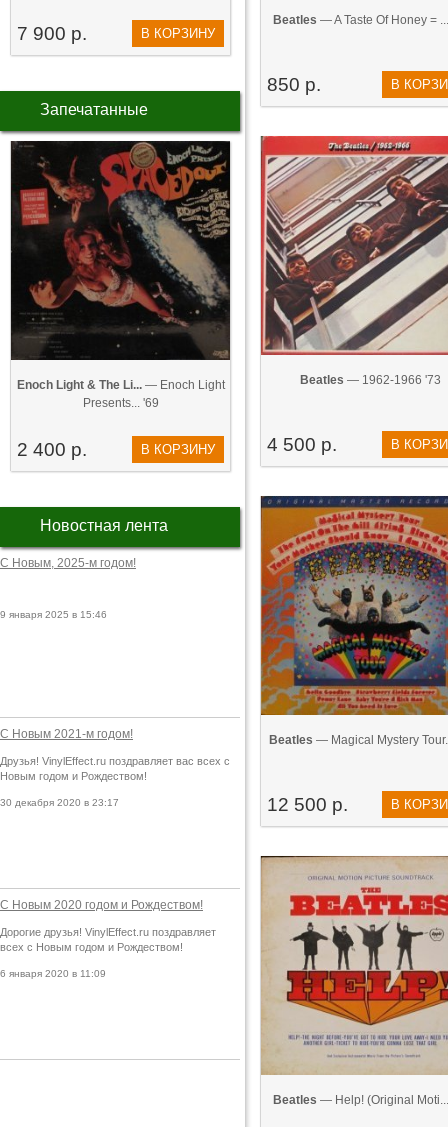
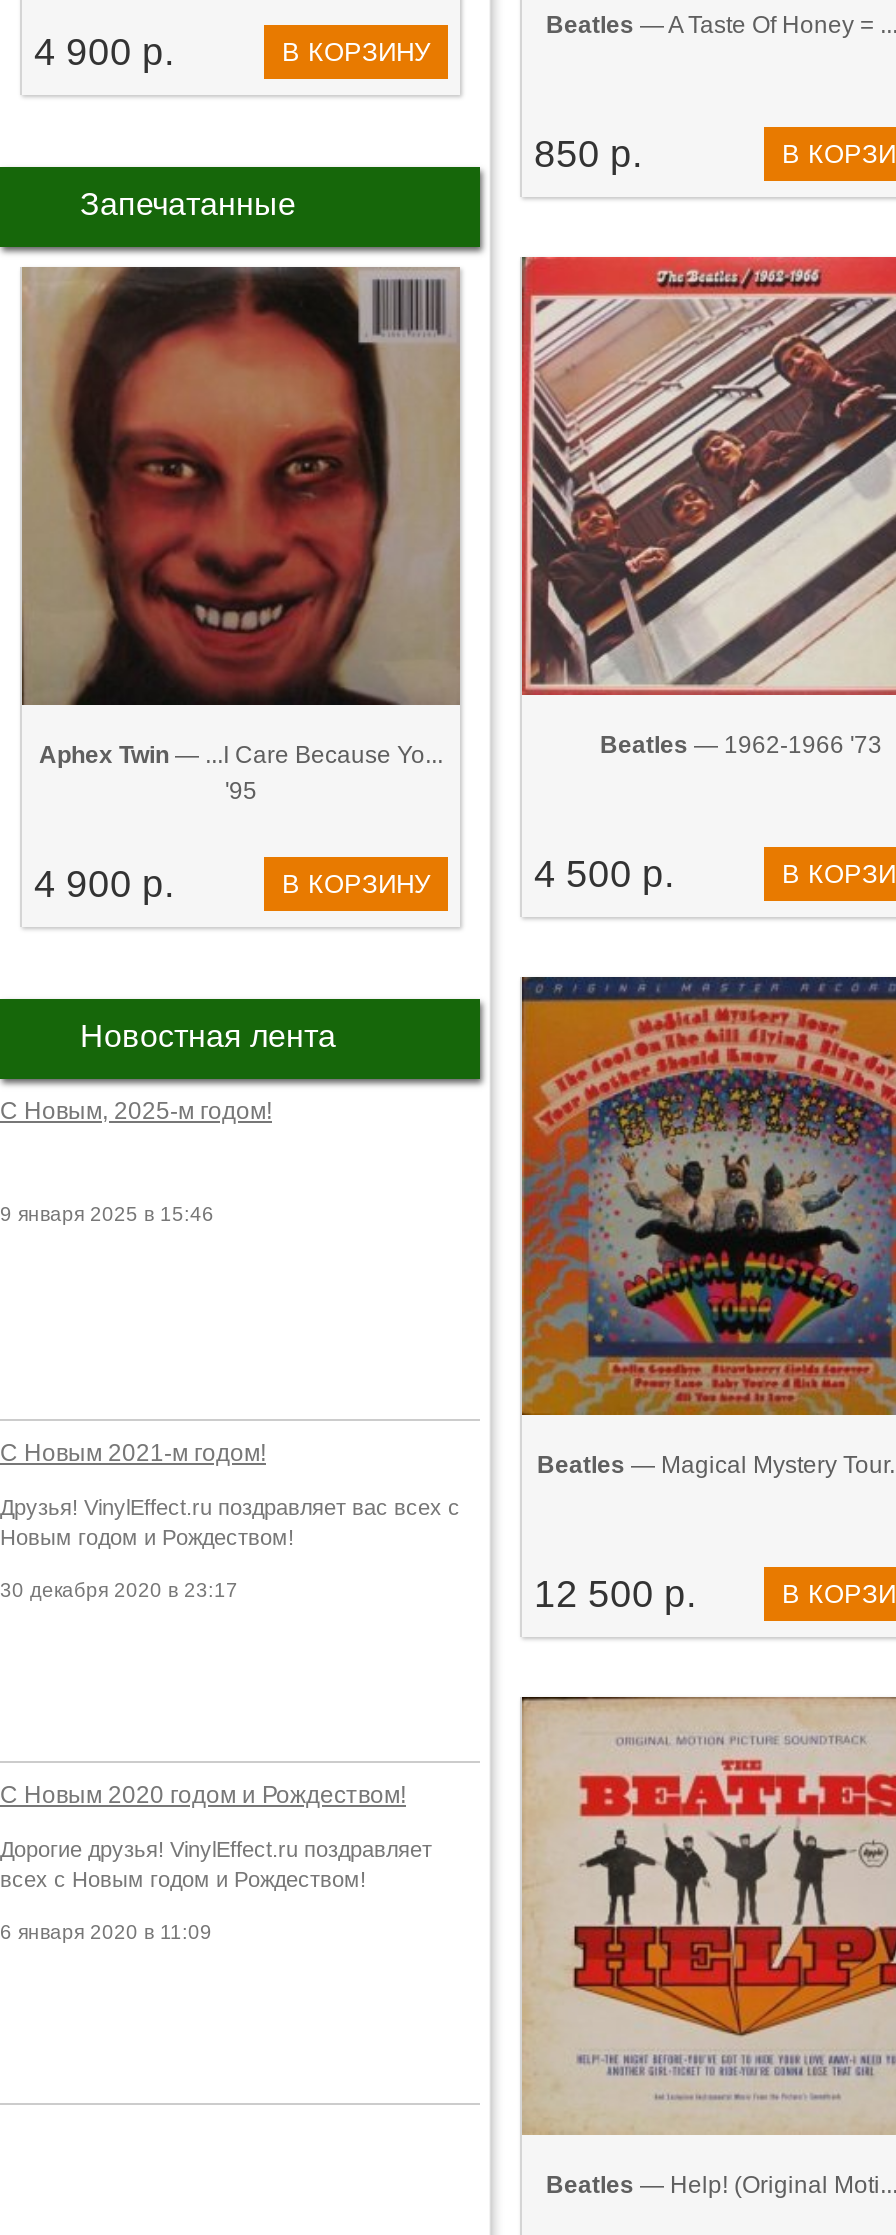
- 7 900 р.
+ 4 900 р.

- [image]
- Enoch Light & The Li... — Enoch Light
- Presents... '69
+ [image]
+ Aphex Twin — ...I Care Because Yo...
+ '95

- 2 400 р.
+ 4 900 р.
